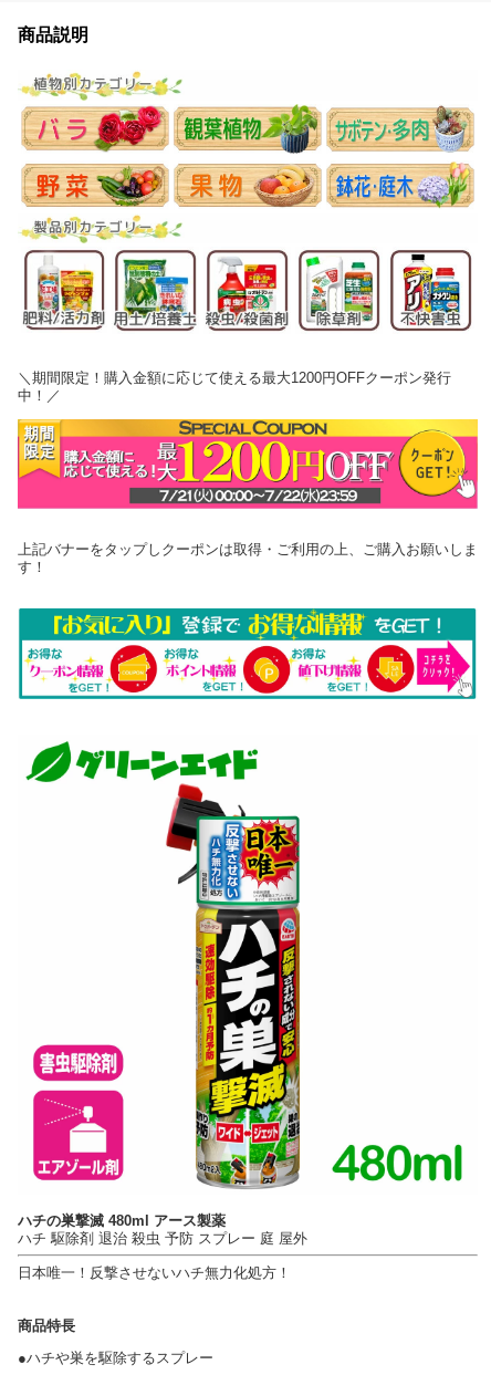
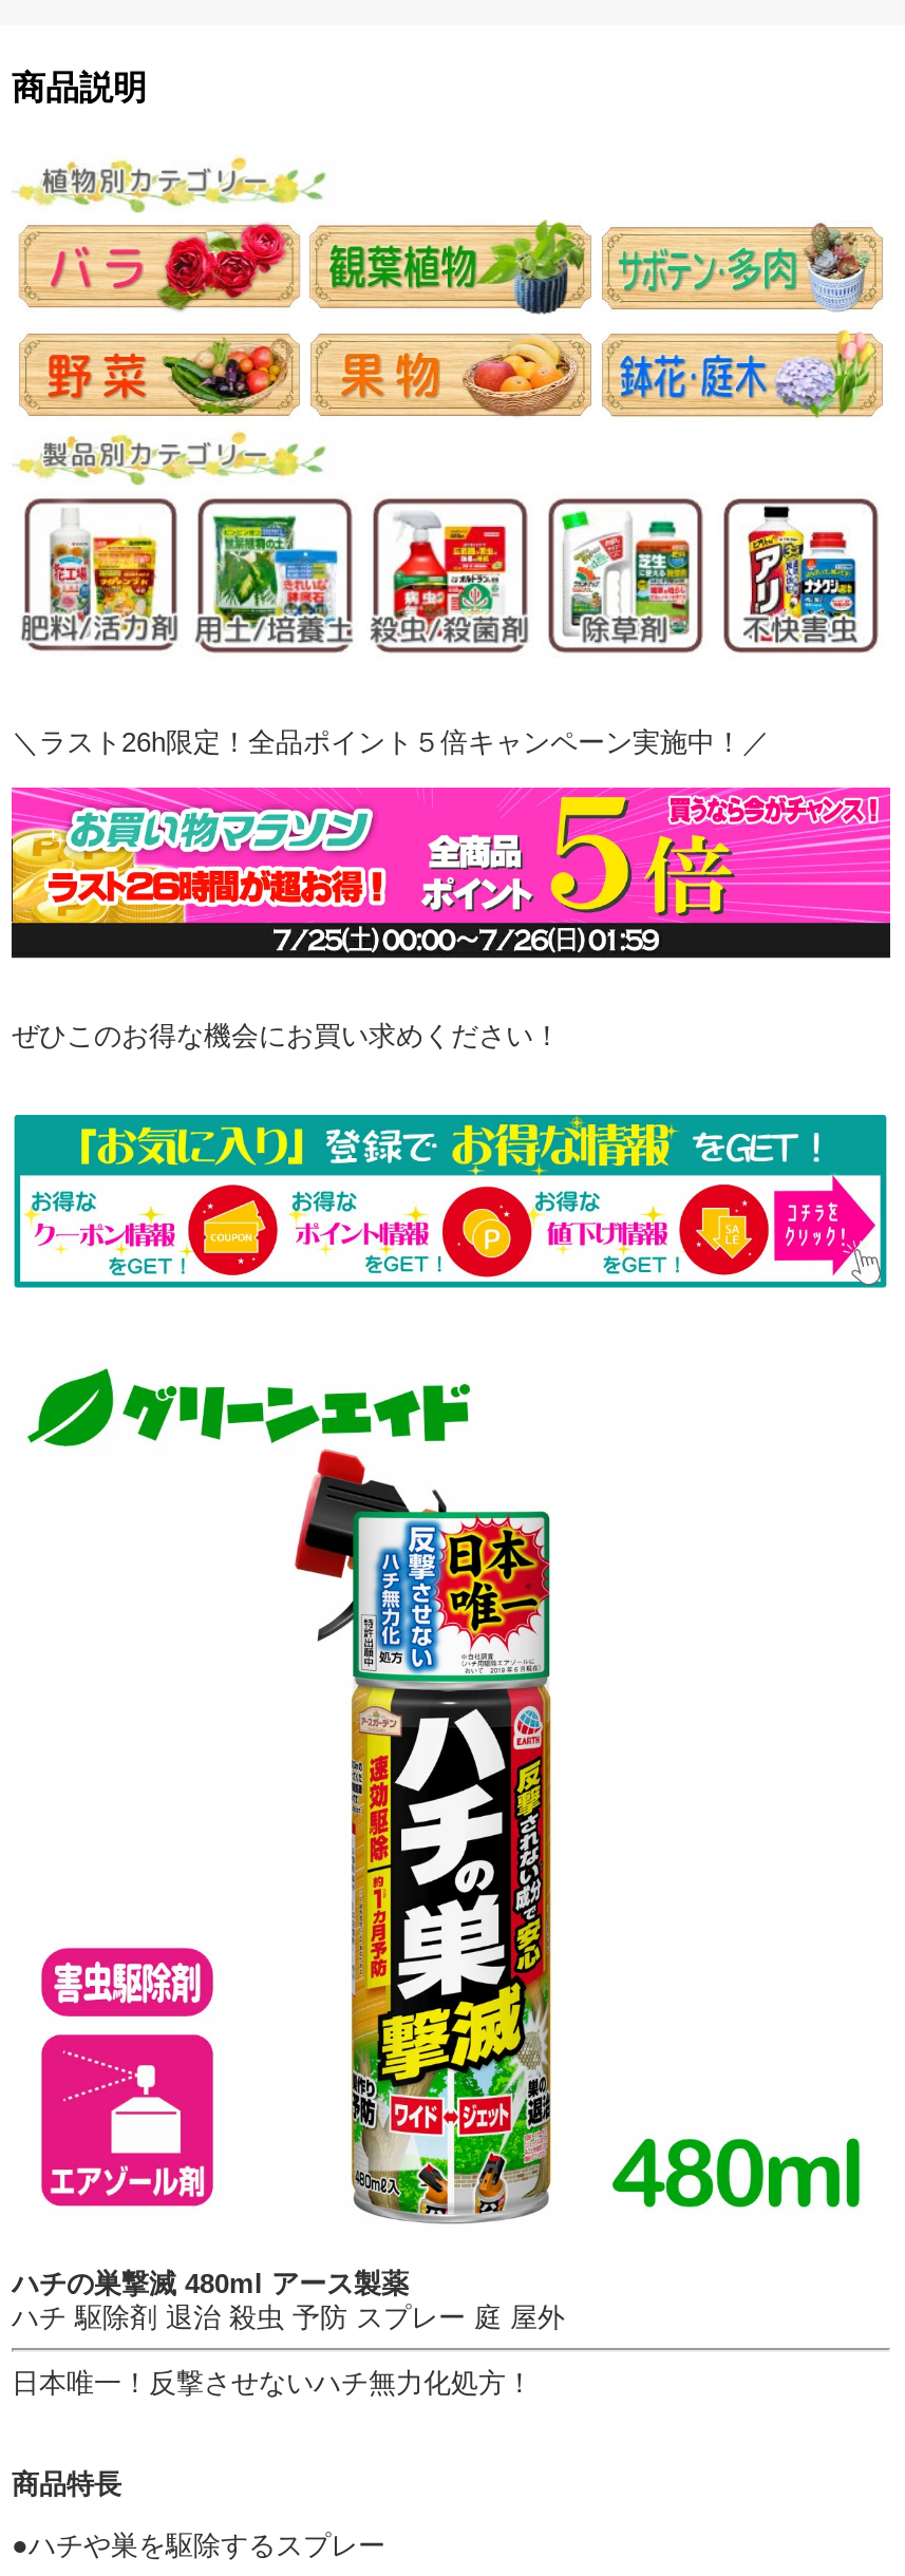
- ＼期間限定！購入金額に応じて使える最大1200円OFFクーポン発行
- 中！／
+ ＼ラスト26h限定！全品ポイント５倍キャンペーン実施中！／

- [image]
- 上記バナーをタップしクーポンは取得・ご利用の上、ご購入お願いしま
- す！
+ [image]
+ ぜひこのお得な機会にお買い求めください！
